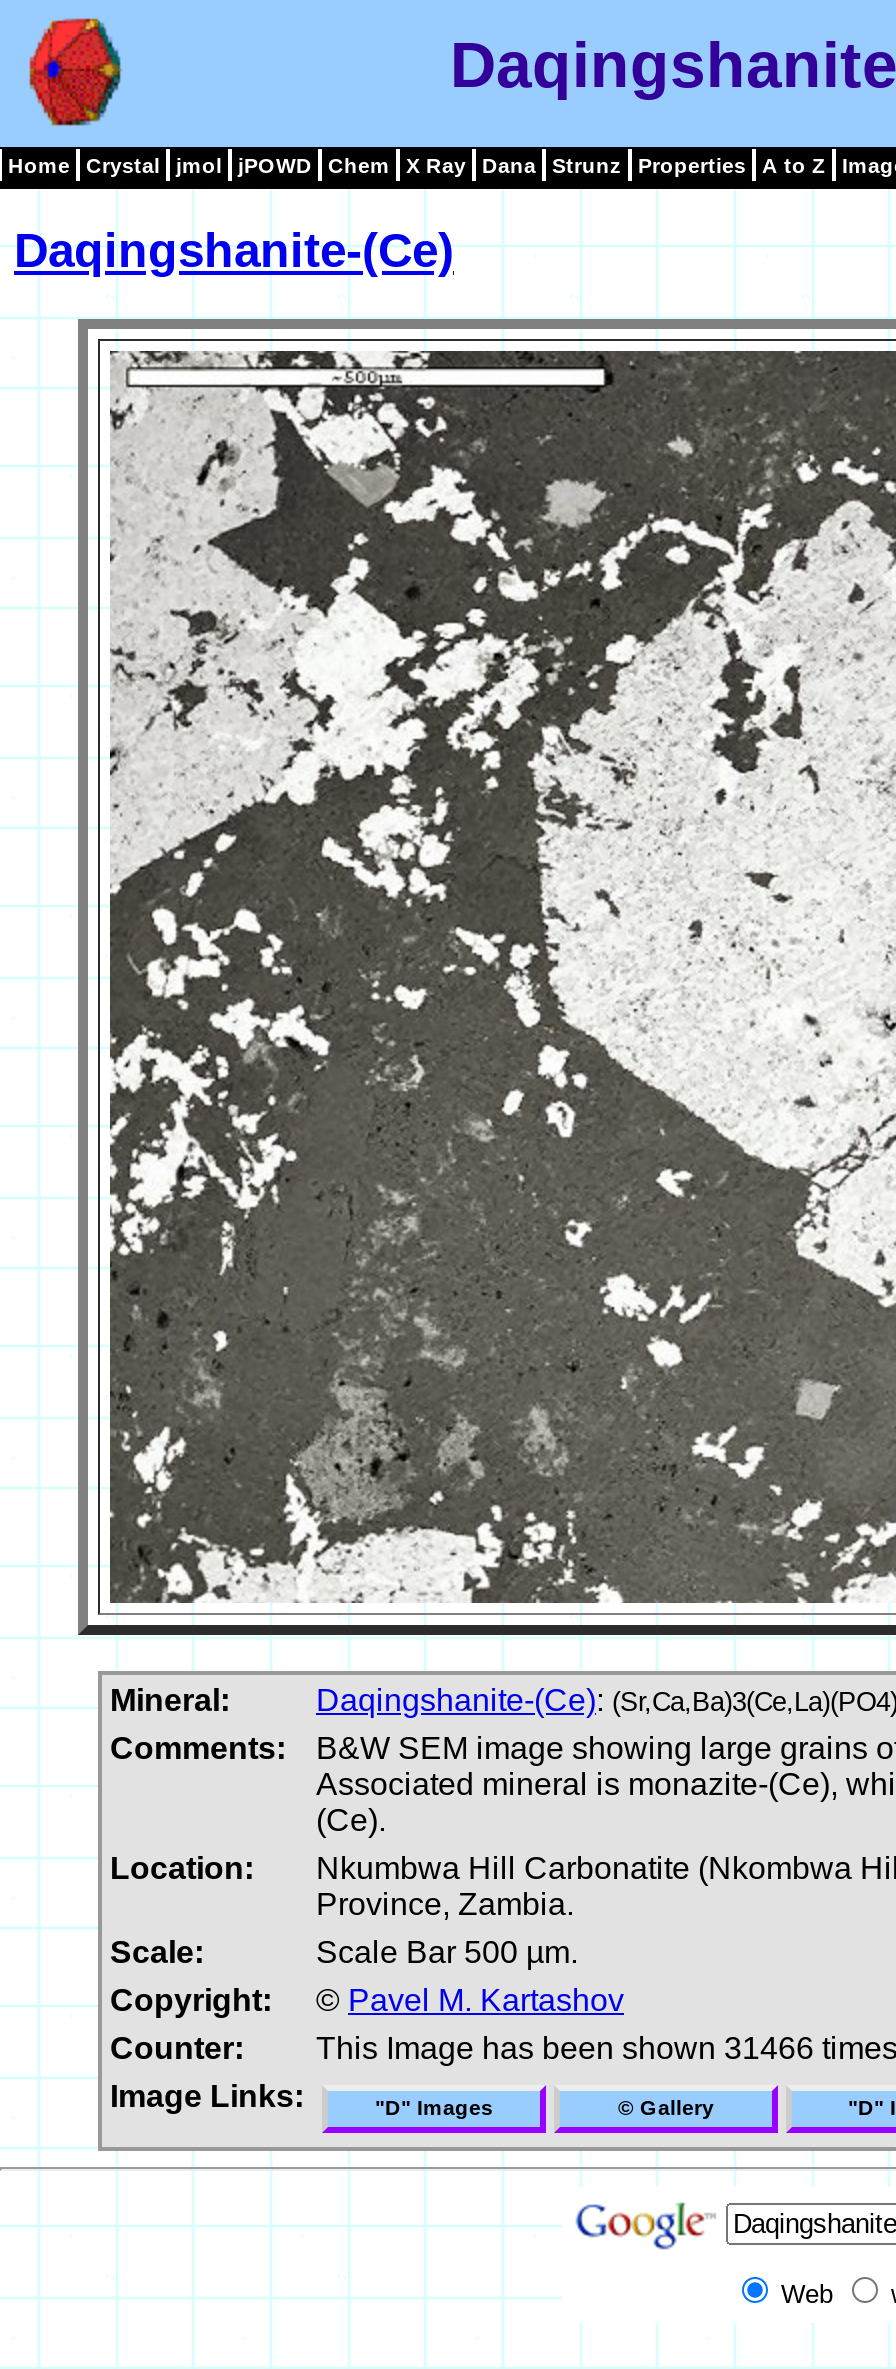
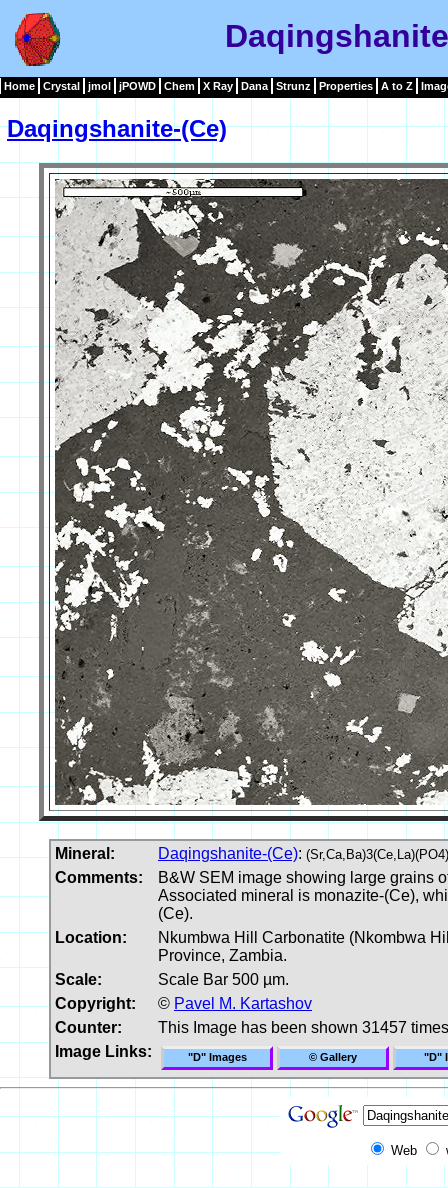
- This Image has been shown 31466 times
+ This Image has been shown 31457 times
